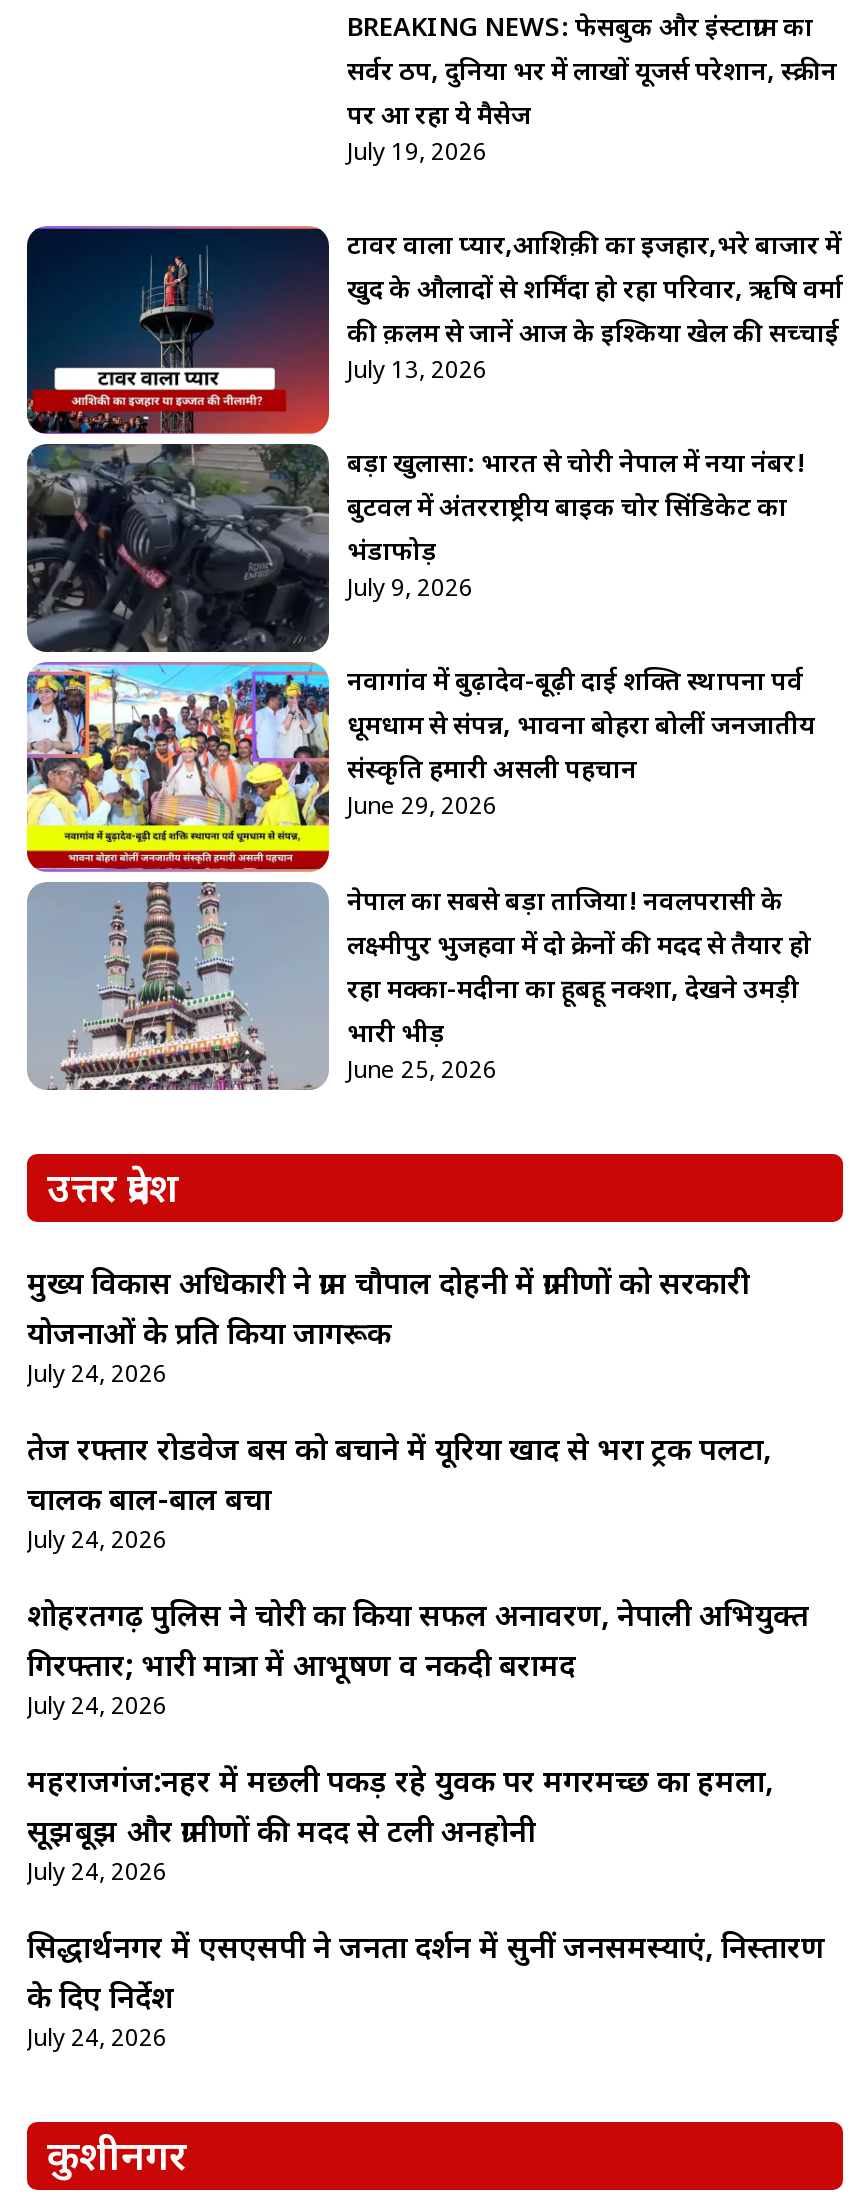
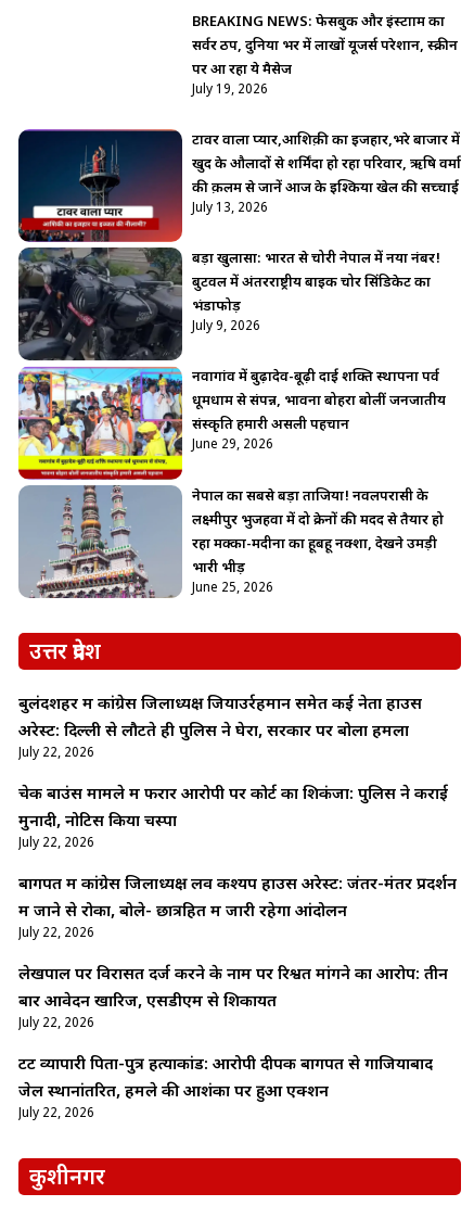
- मुख्य विकास अधिकारी ने ग्राम चौपाल दोहनी में ग्रामीणों को सरकारी
- योजनाओं के प्रति किया जागरूक
- July 24, 2026
+ बुलंदशहर में कांग्रेस जिलाध्यक्ष जियाउर्रहमान समेत कई नेता हाउस
+ अरेस्ट: दिल्ली से लौटते ही पुलिस ने घेरा, सरकार पर बोला हमला
+ July 22, 2026

- तेज रफ्तार रोडवेज बस को बचाने में यूरिया खाद से भरा ट्रक पलटा,
- चालक बाल-बाल बचा
- July 24, 2026
+ चेक बाउंस मामले में फरार आरोपी पर कोर्ट का शिकंजा: पुलिस ने कराई
+ मुनादी, नोटिस किया चस्पा
+ July 22, 2026

- शोहरतगढ़ पुलिस ने चोरी का किया सफल अनावरण, नेपाली अभियुक्त
- गिरफ्तार; भारी मात्रा में आभूषण व नकदी बरामद
- July 24, 2026
+ बागपत में कांग्रेस जिलाध्यक्ष लव कश्यप हाउस अरेस्ट: जंतर-मंतर प्रदर्शन
+ में जाने से रोका, बोले- छात्रहित में जारी रहेगा आंदोलन
+ July 22, 2026

- महराजगंज:नहर में मछली पकड़ रहे युवक पर मगरमच्छ का हमला,
- सूझबूझ और ग्रामीणों की मदद से टली अनहोनी
- July 24, 2026
+ लेखपाल पर विरासत दर्ज करने के नाम पर रिश्वत मांगने का आरोप: तीन
+ बार आवेदन खारिज, एसडीएम से शिकायत
+ July 22, 2026

- सिद्धार्थनगर में एसएसपी ने जनता दर्शन में सुनीं जनसमस्याएं, निस्तारण
- के दिए निर्देश
- July 24, 2026
+ टेंट व्यापारी पिता-पुत्र हत्याकांड: आरोपी दीपक बागपत से गाजियाबाद
+ जेल स्थानांतरित, हमले की आशंका पर हुआ एक्शन
+ July 22, 2026
